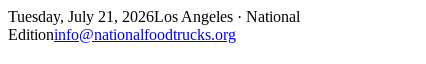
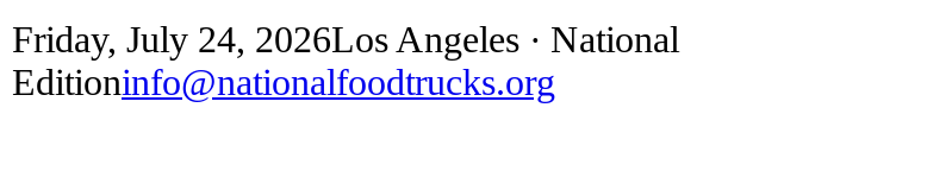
- Tuesday, July 21, 2026Los Angeles · National
+ Friday, July 24, 2026Los Angeles · National
